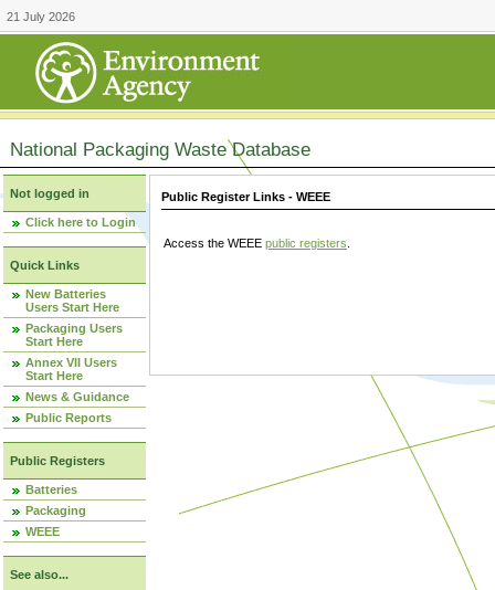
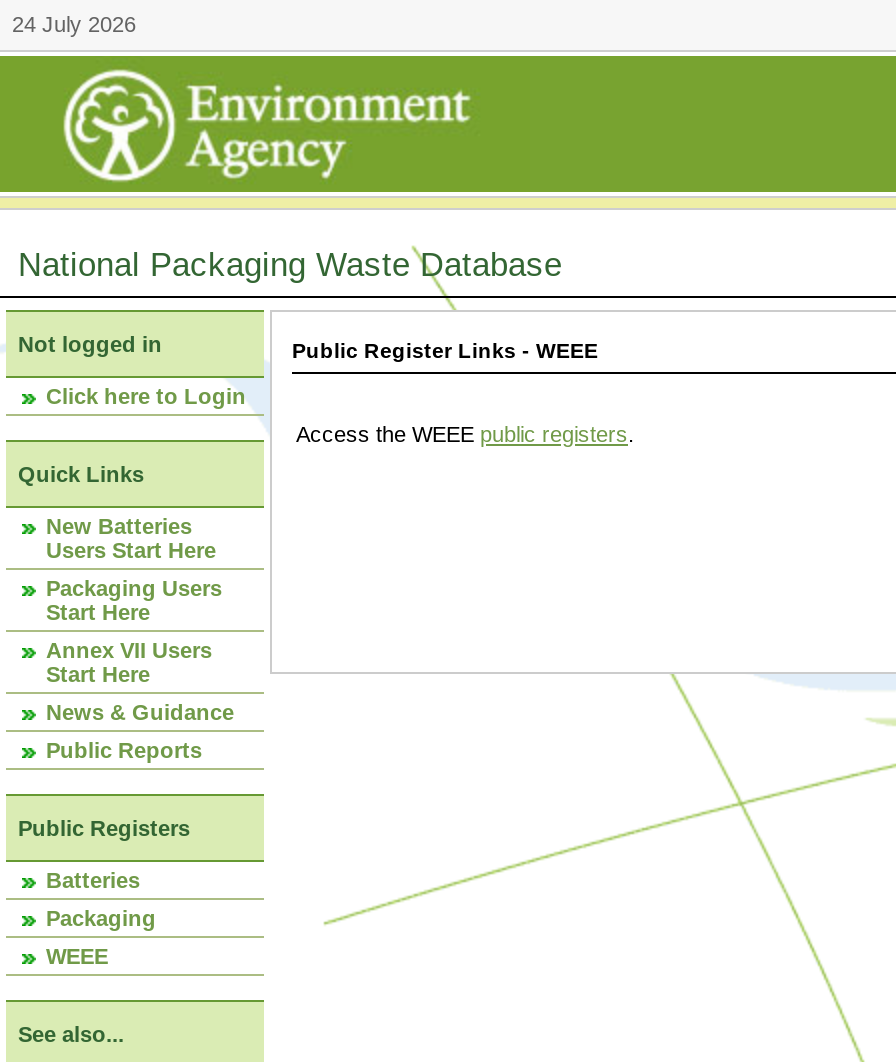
- 21 July 2026
+ 24 July 2026
